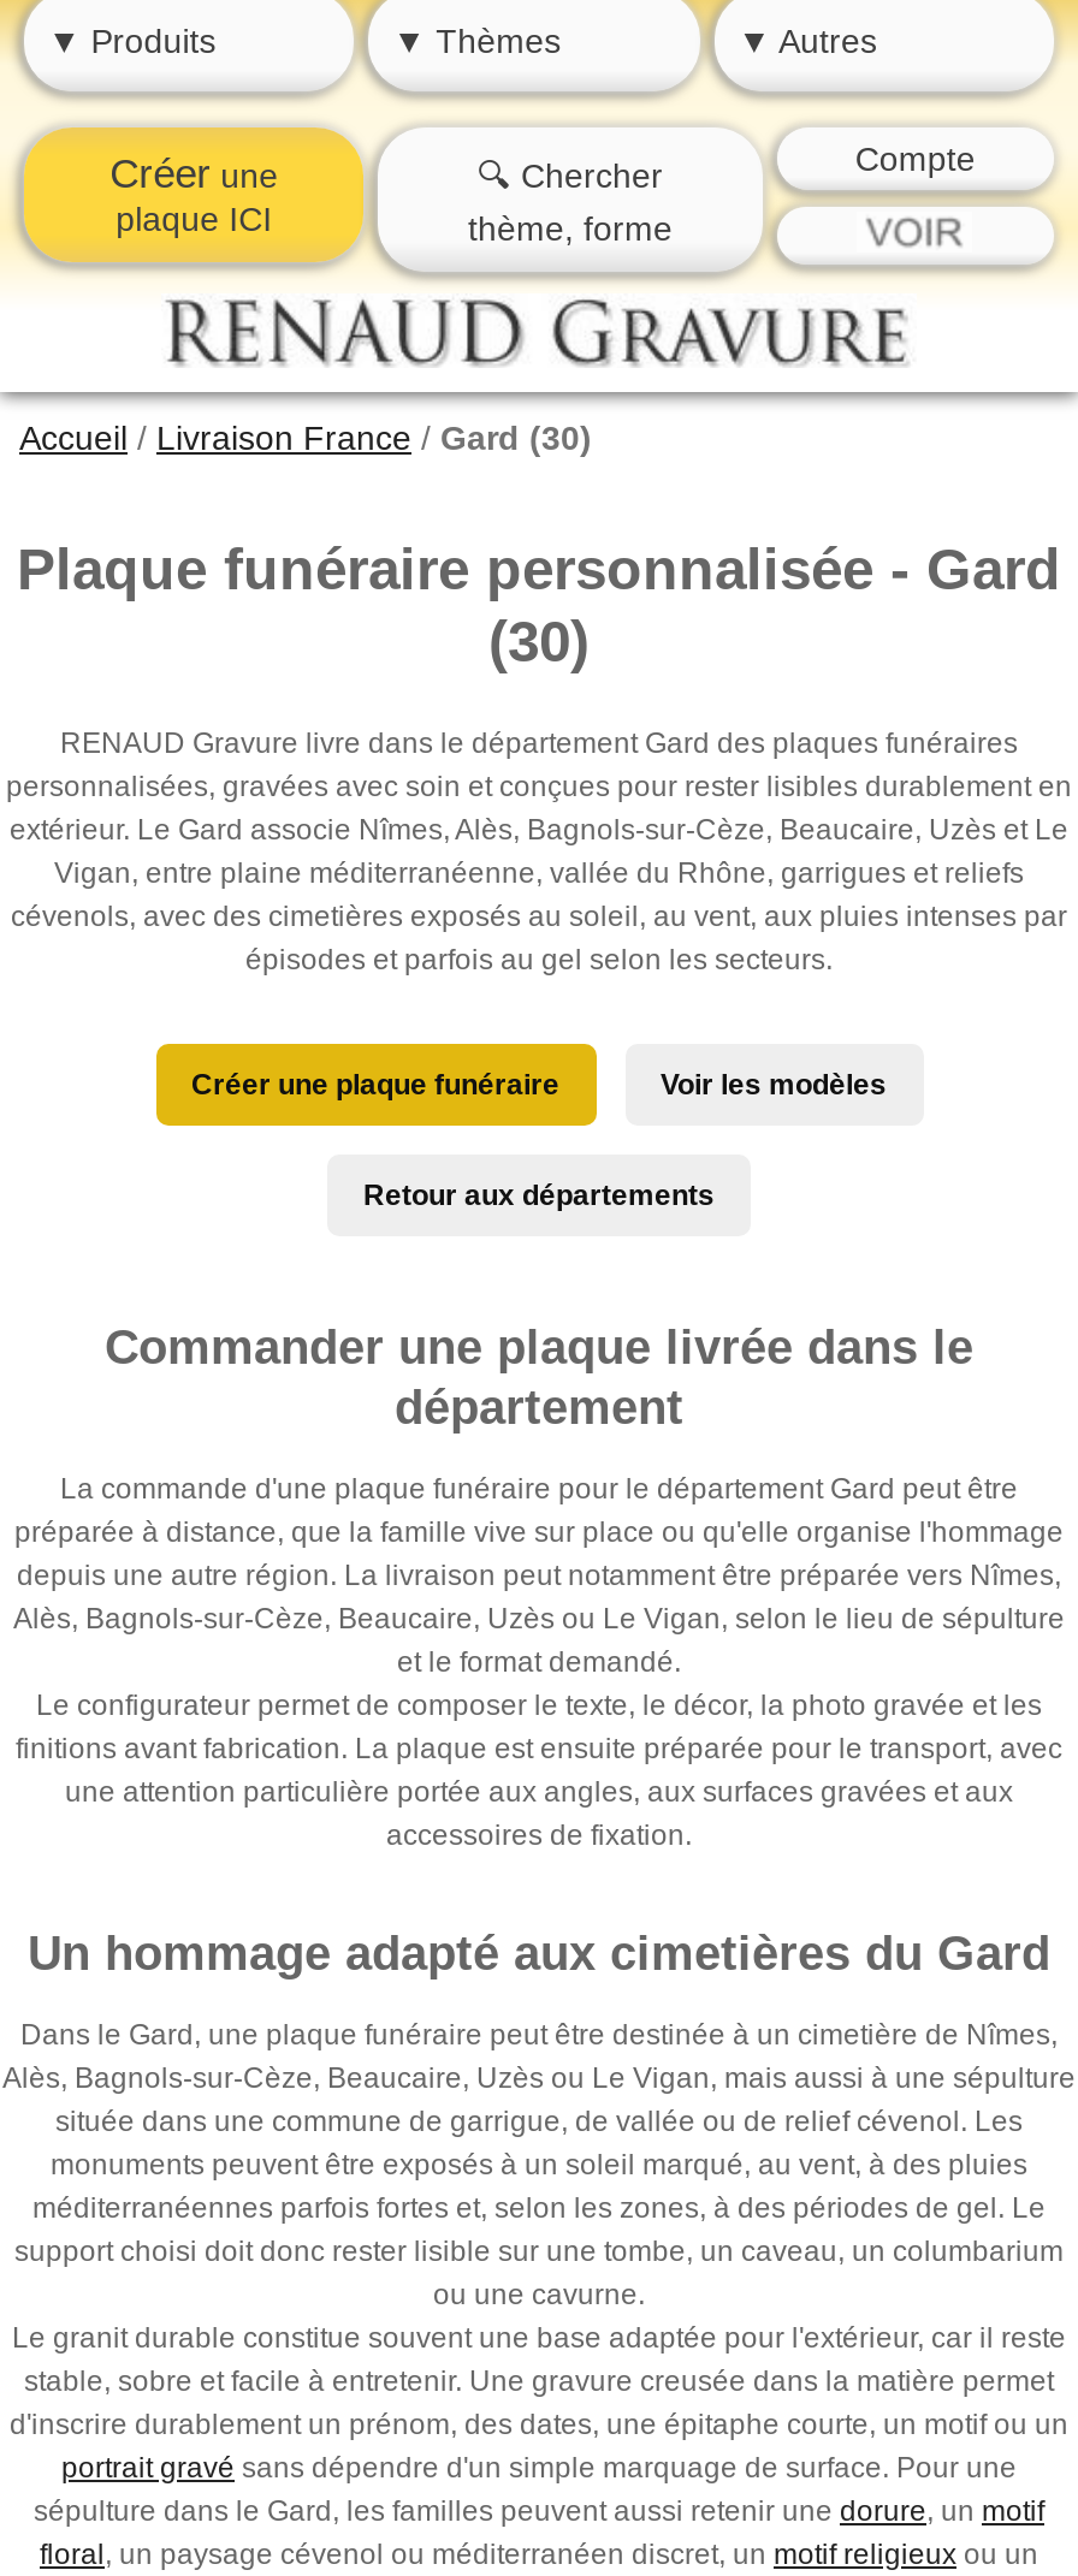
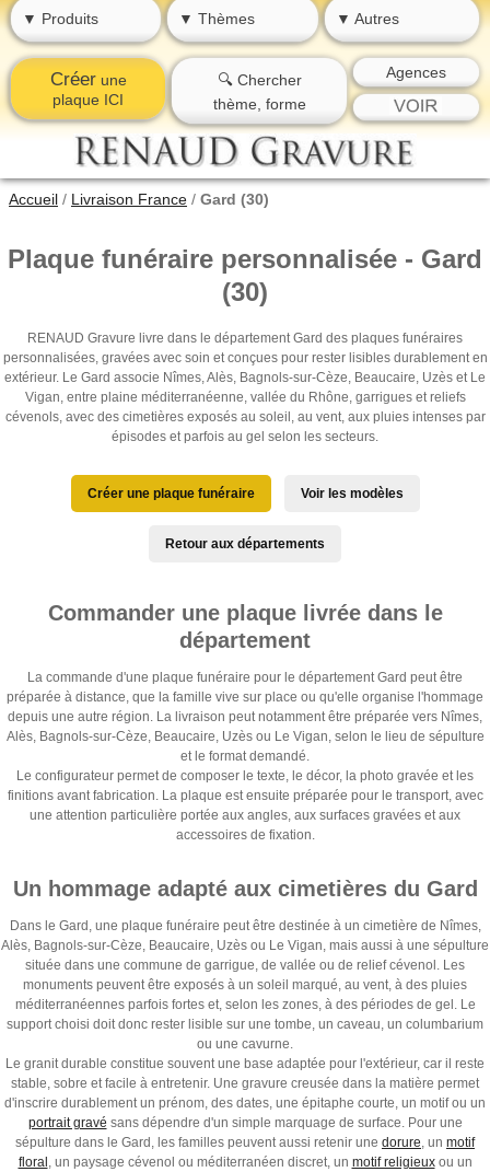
- Compte
+ Agences
